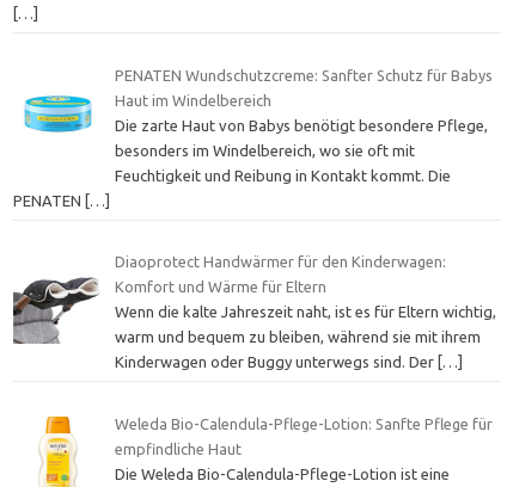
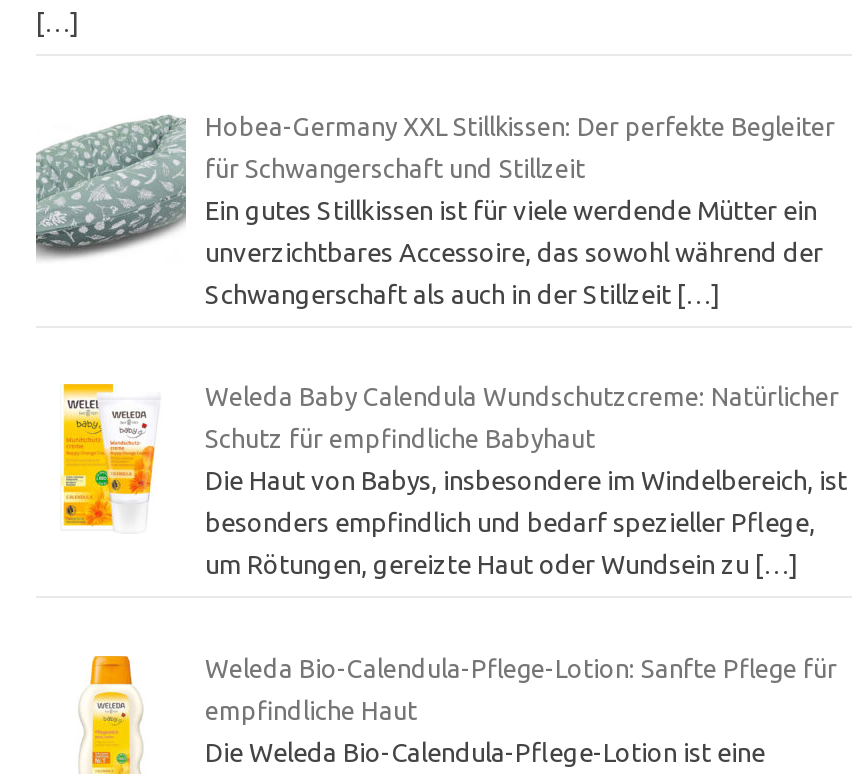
- [image]
- PENATEN Wundschutzcreme: Sanfter Schutz für Babys
- Haut im Windelbereich
- Die zarte Haut von Babys benötigt besondere Pflege,
- besonders im Windelbereich, wo sie oft mit
- Feuchtigkeit und Reibung in Kontakt kommt. Die
- PENATEN […]
+ [image]
+ Hobea-Germany XXL Stillkissen: Der perfekte Begleiter
+ für Schwangerschaft und Stillzeit
+ Ein gutes Stillkissen ist für viele werdende Mütter ein
+ unverzichtbares Accessoire, das sowohl während der
+ Schwangerschaft als auch in der Stillzeit […]

- [image]
- Diaoprotect Handwärmer für den Kinderwagen:
- Komfort und Wärme für Eltern
- Wenn die kalte Jahreszeit naht, ist es für Eltern wichtig,
- warm und bequem zu bleiben, während sie mit ihrem
- Kinderwagen oder Buggy unterwegs sind. Der […]
+ [image]
+ Weleda Baby Calendula Wundschutzcreme: Natürlicher
+ Schutz für empfindliche Babyhaut
+ Die Haut von Babys, insbesondere im Windelbereich, ist
+ besonders empfindlich und bedarf spezieller Pflege,
+ um Rötungen, gereizte Haut oder Wundsein zu […]
